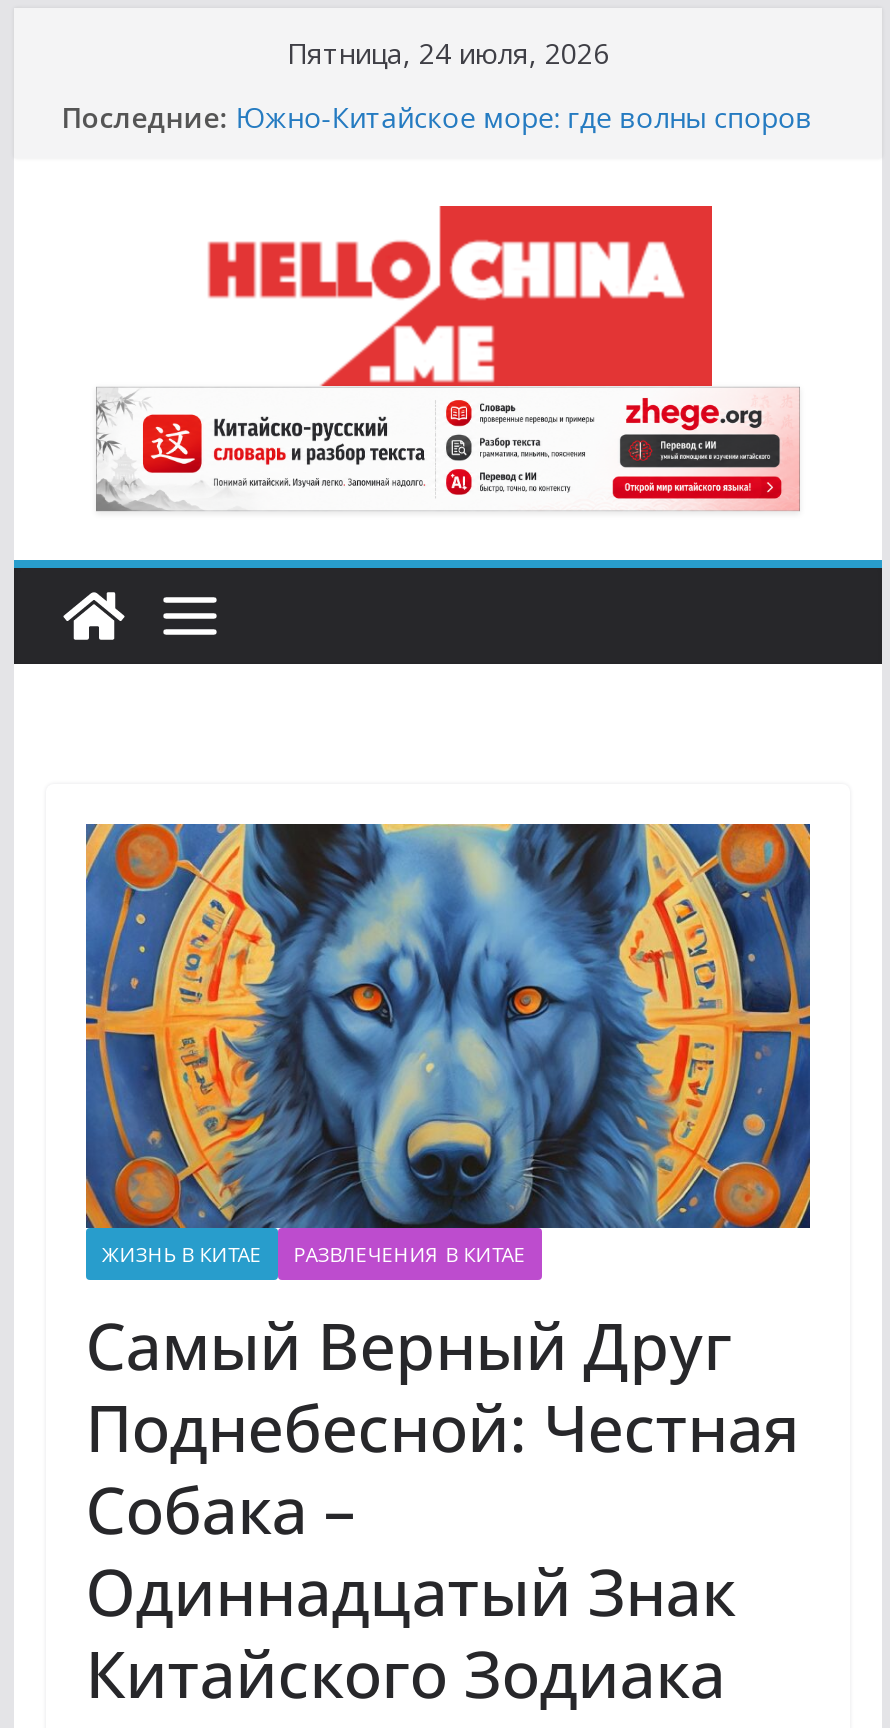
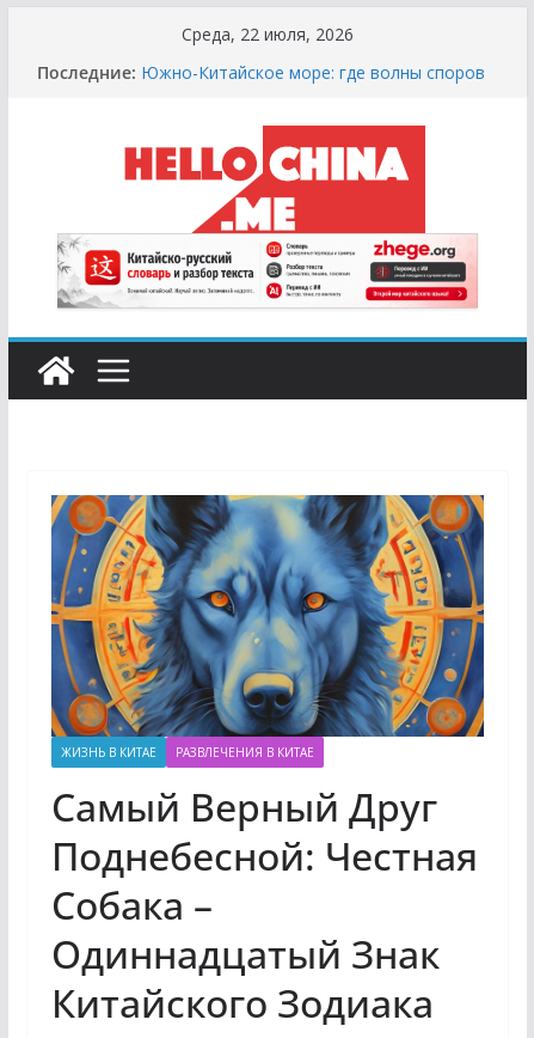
- Пятница, 24 июля, 2026
+ Среда, 22 июля, 2026
